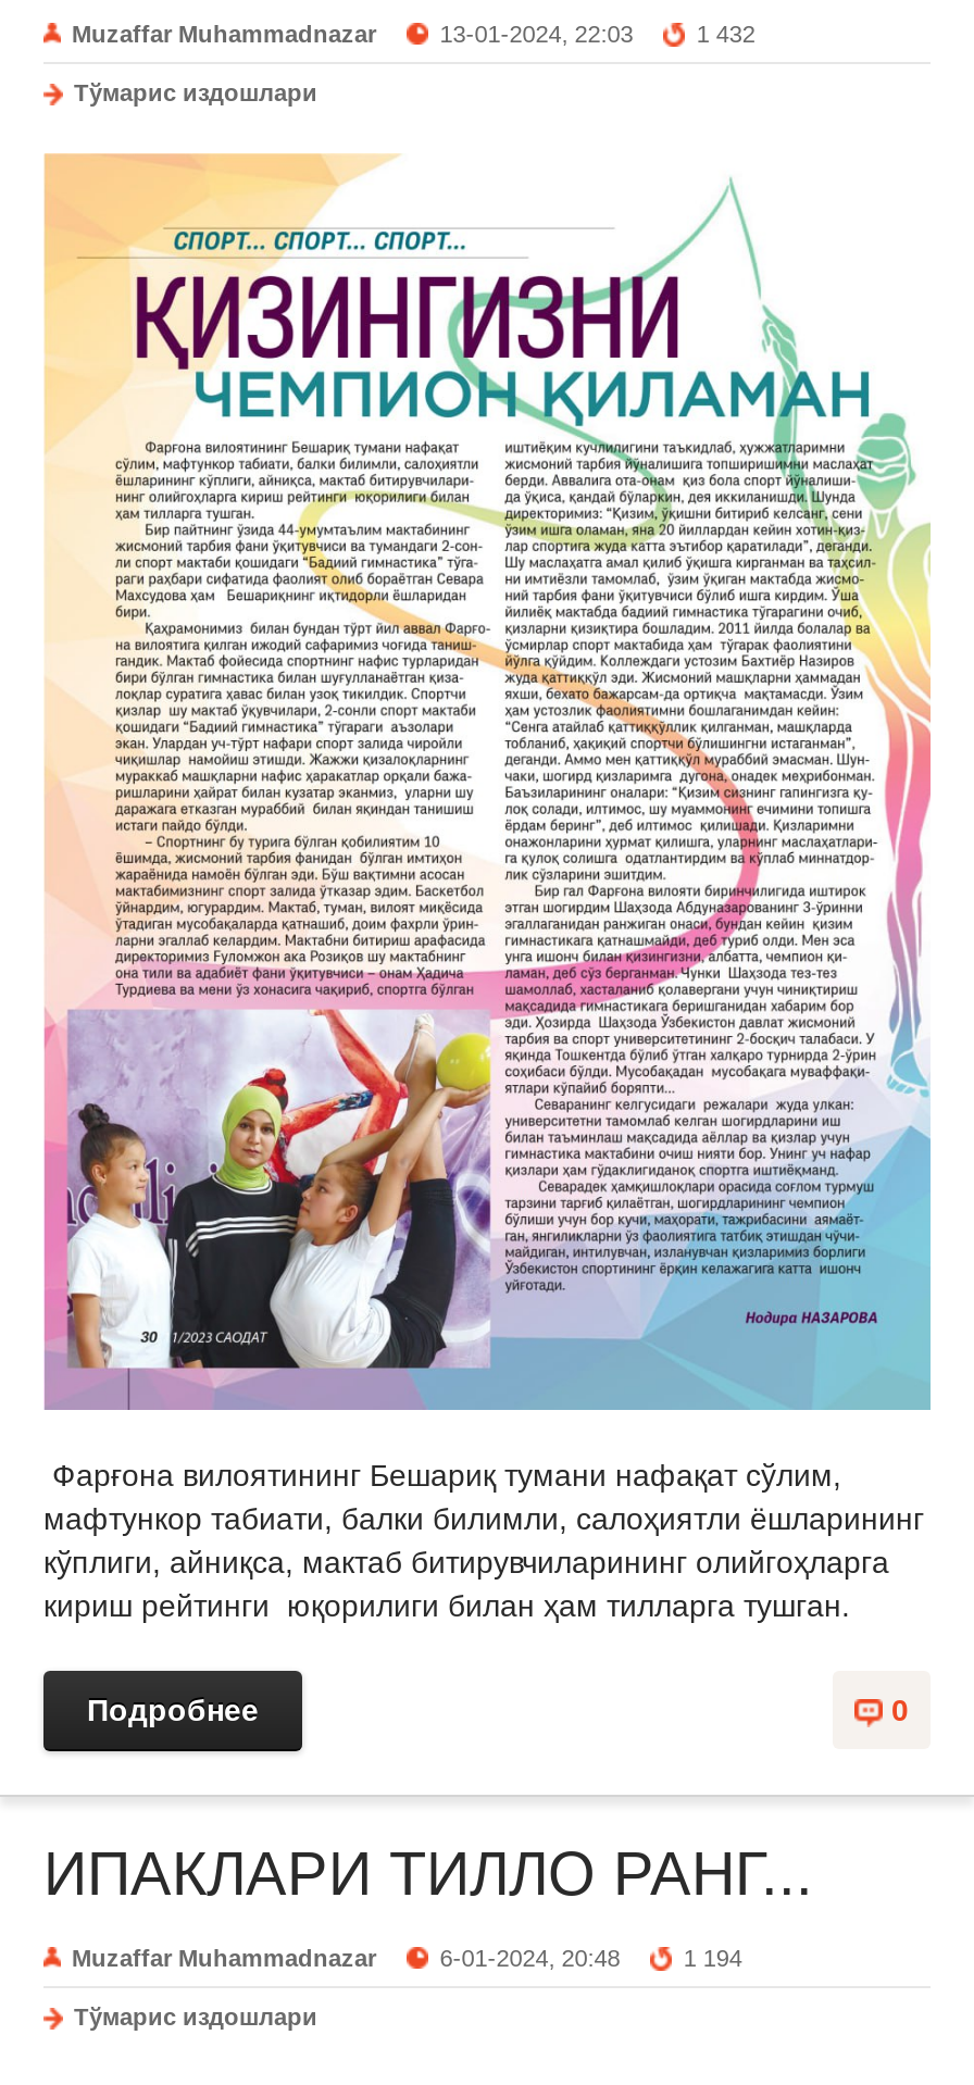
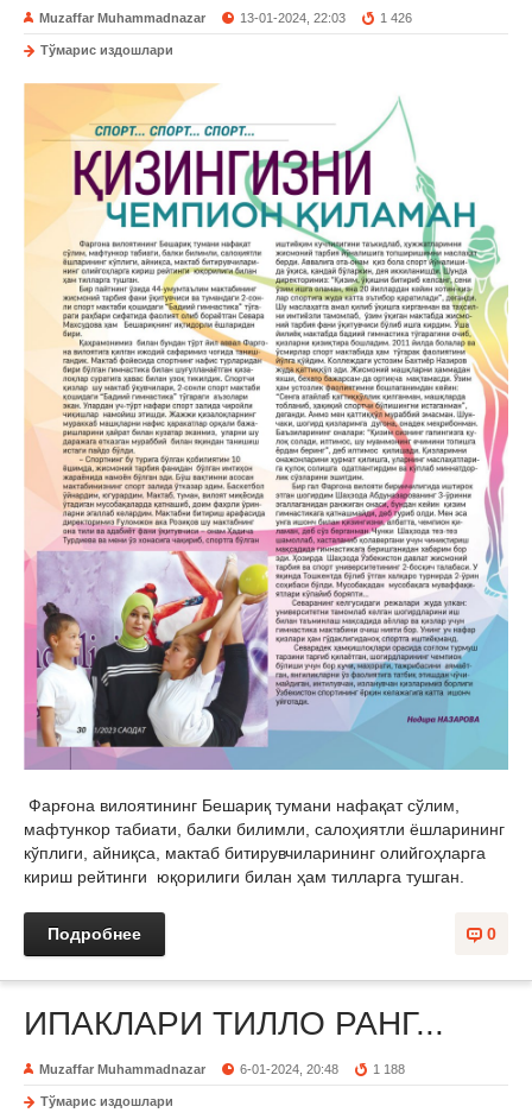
- 1 432
+ 1 426

- 1 194
+ 1 188
